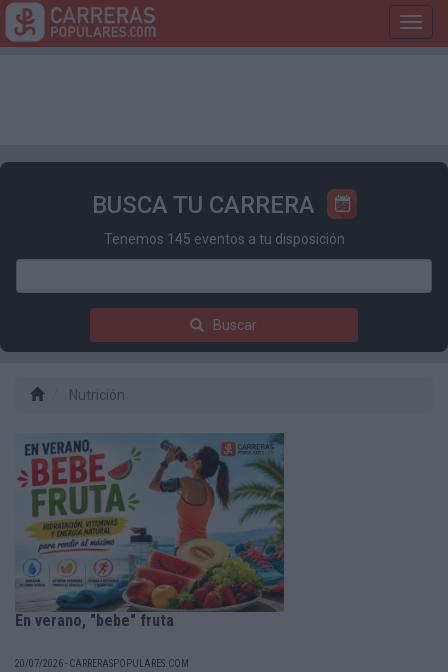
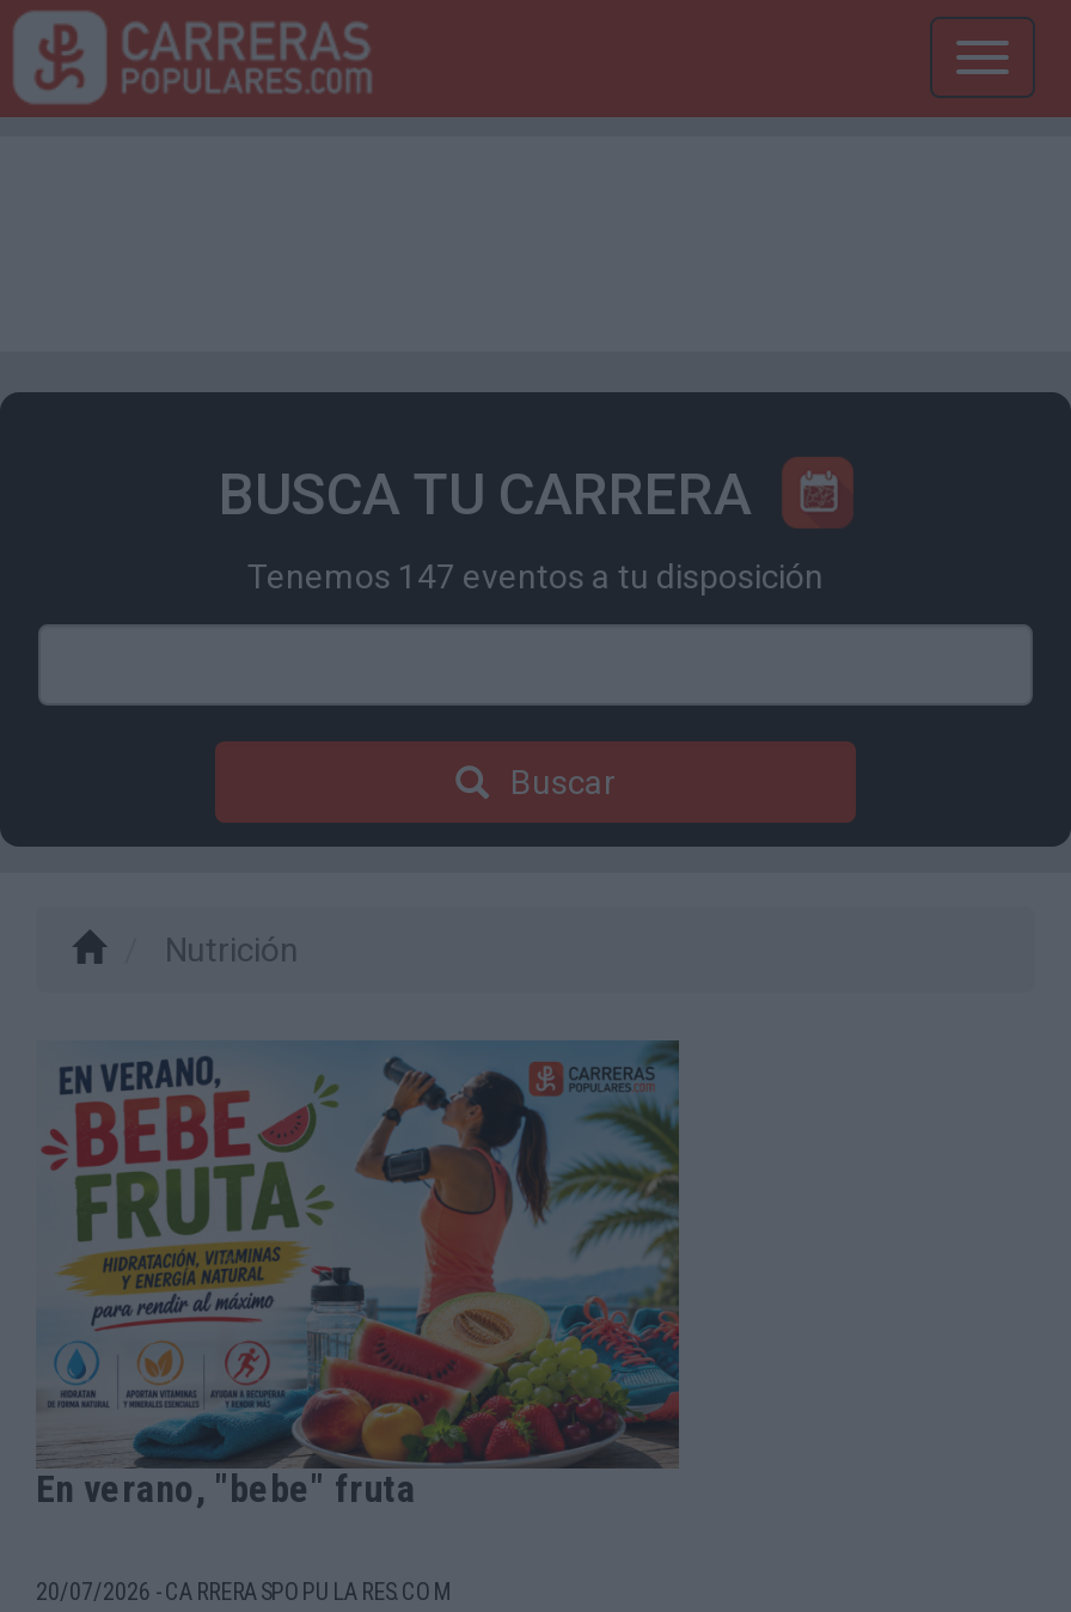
- Tenemos 145 eventos a tu disposición
+ Tenemos 147 eventos a tu disposición
